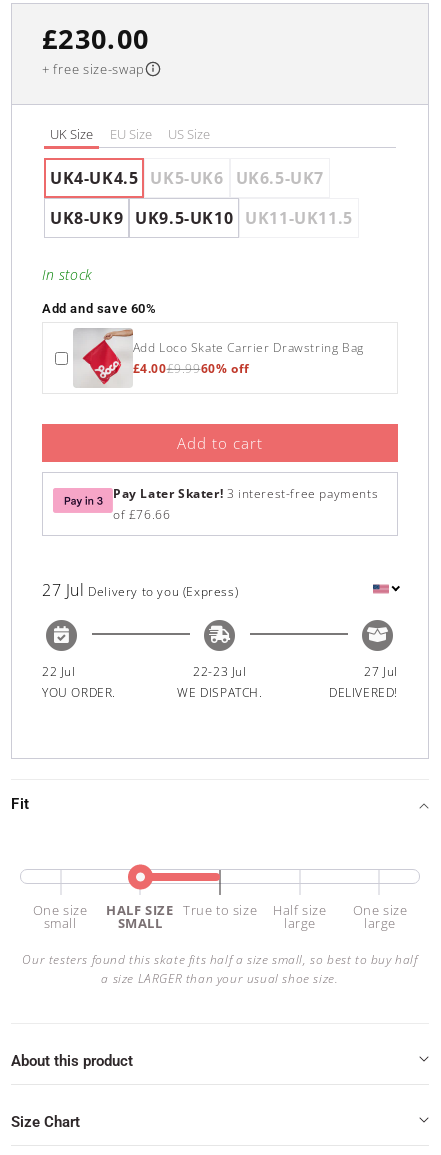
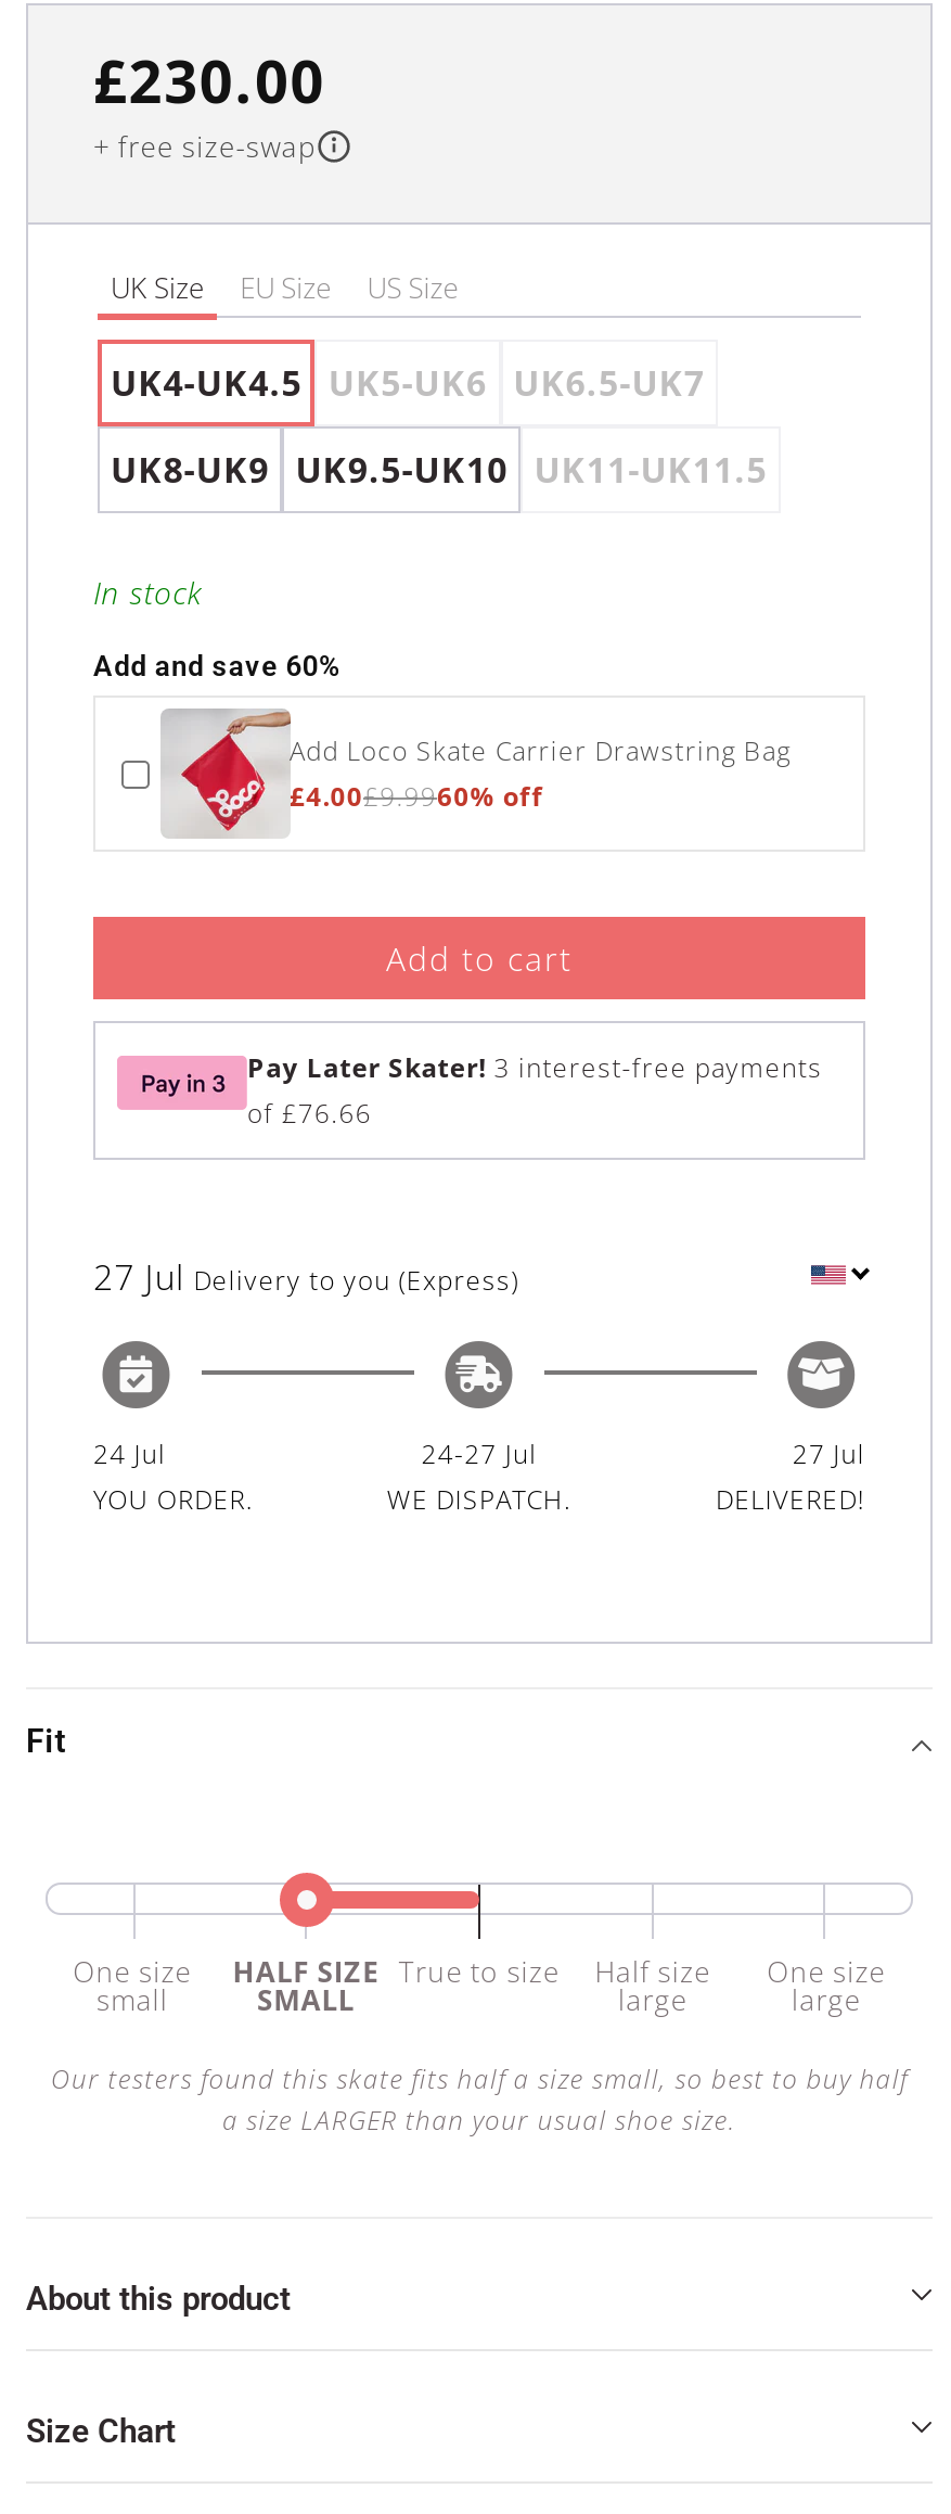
- 22 Jul
+ 24 Jul

- 22-23 Jul
+ 24-27 Jul
